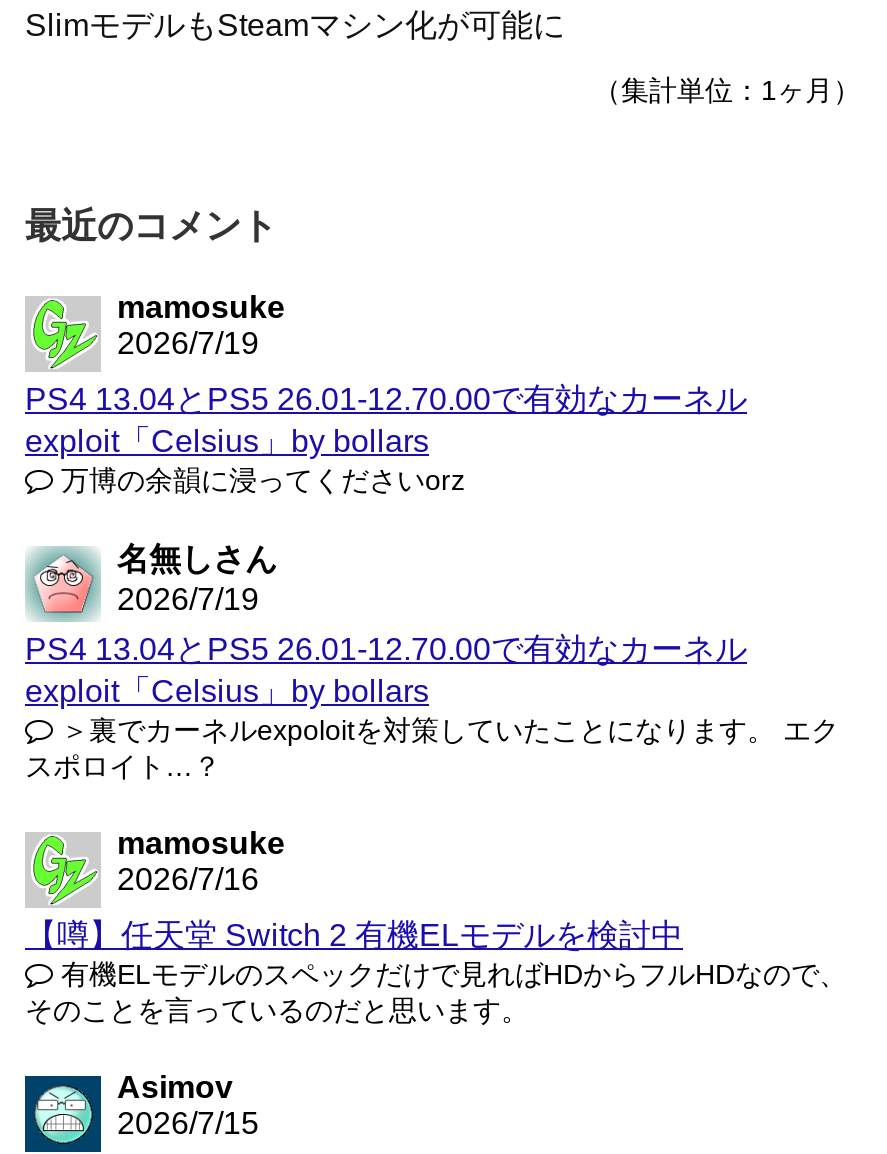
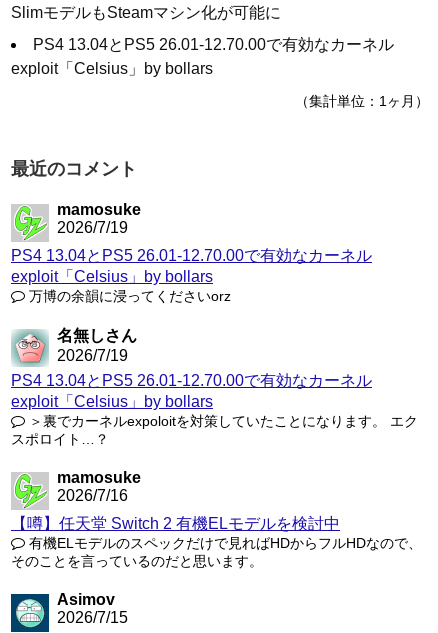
+ PS4 13.04とPS5 26.01-12.70.00で有効なカーネル
+ exploit「Celsius」by bollars
